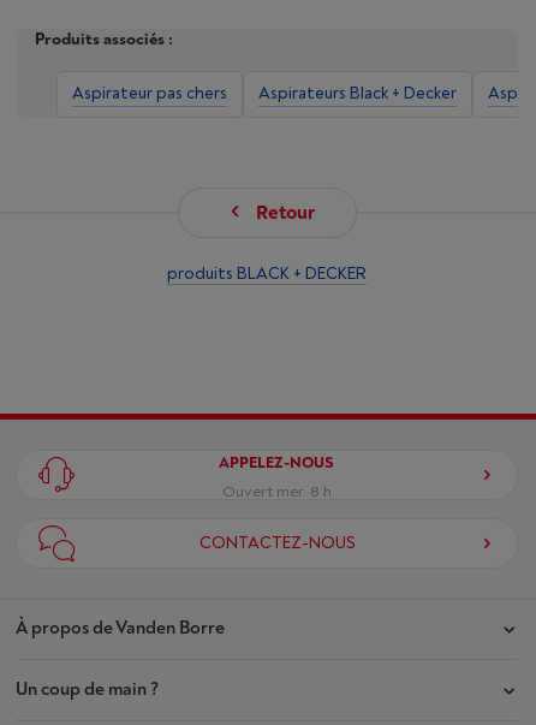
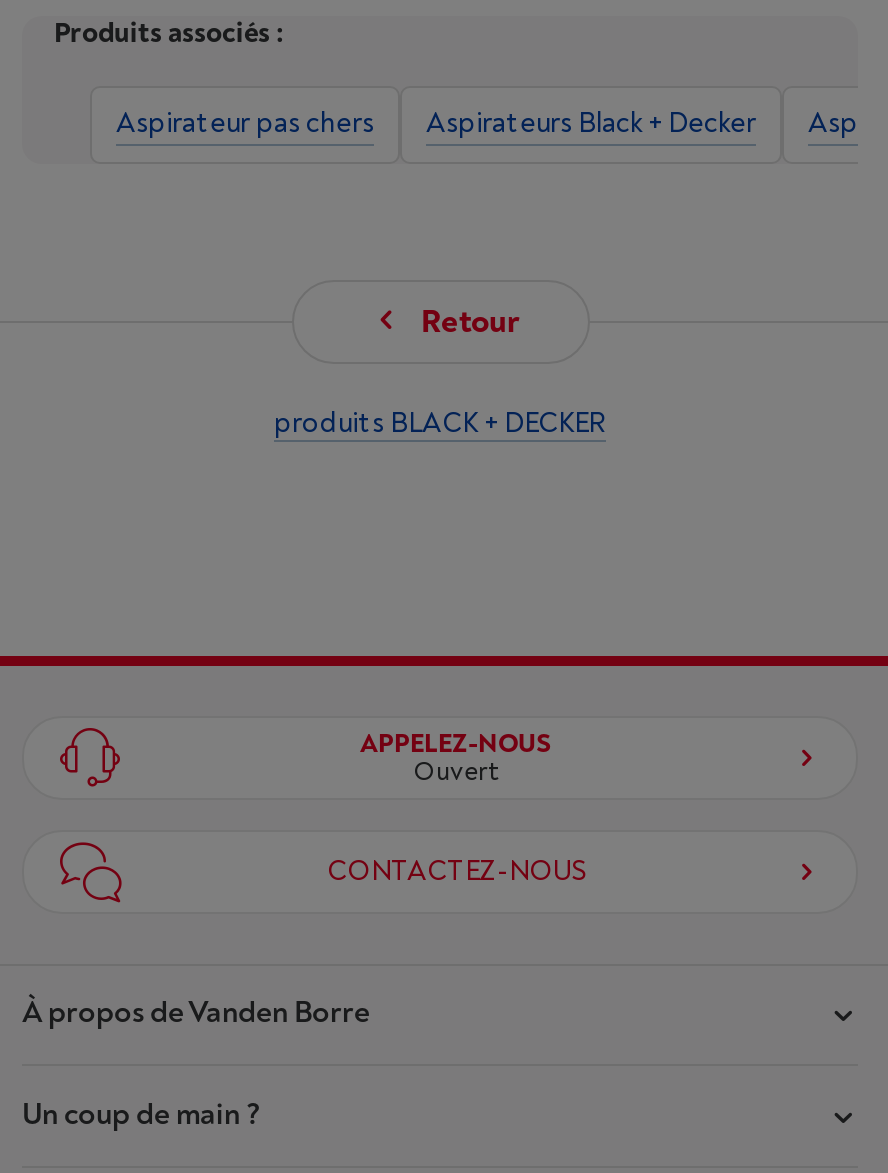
- Ouvert mer. 8 h
+ Ouvert
